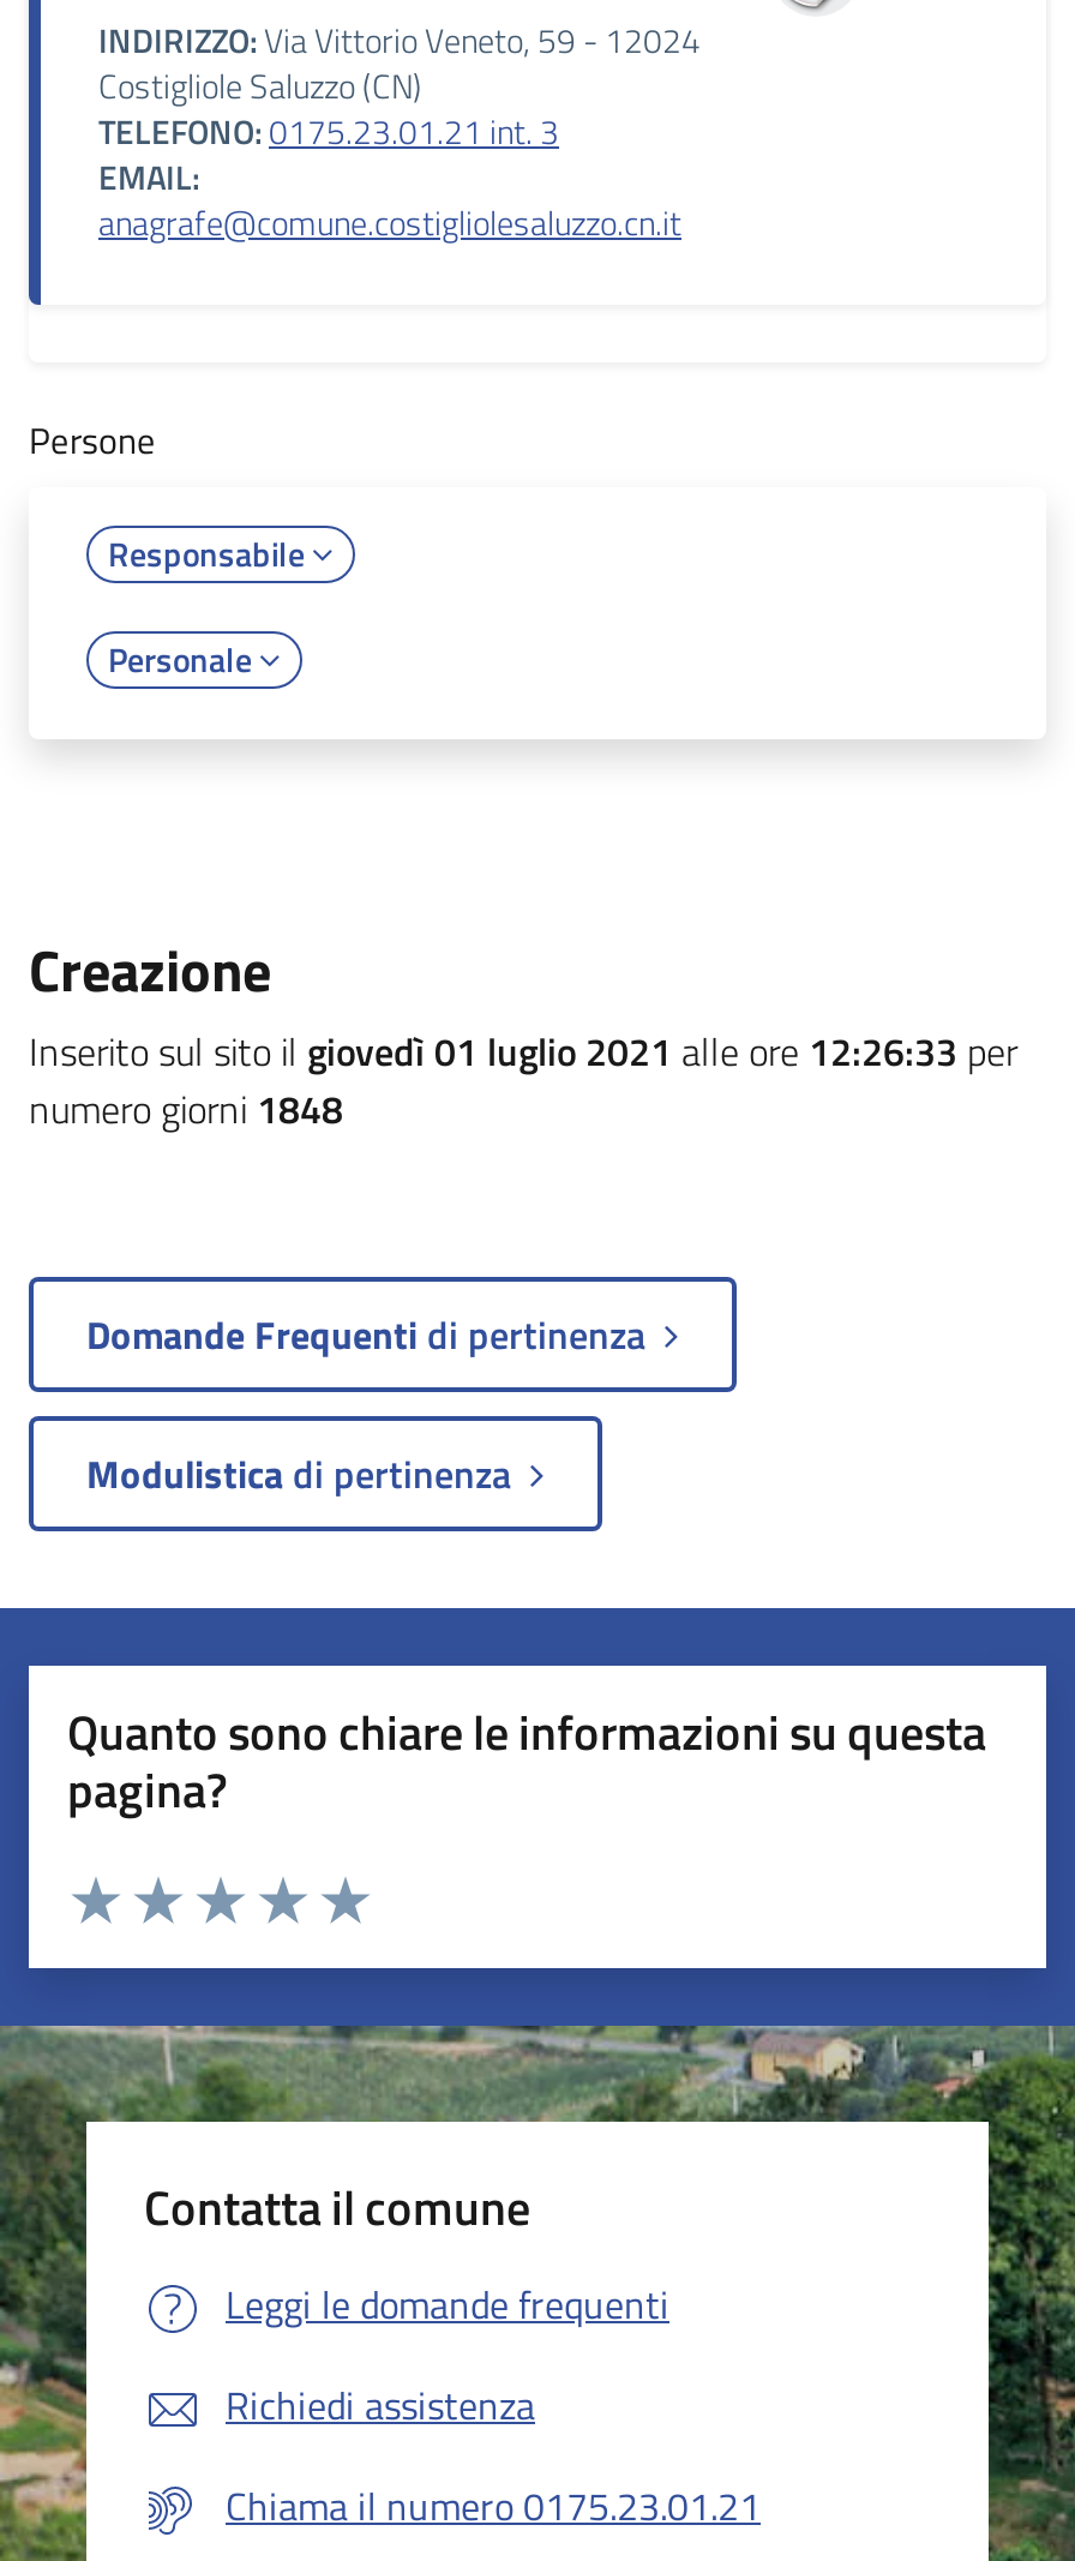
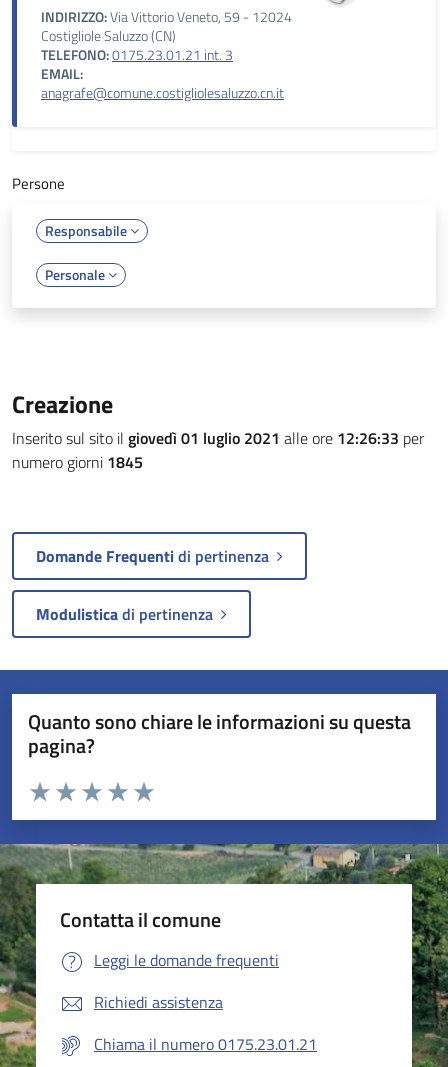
- numero giorni 1848
+ numero giorni 1845
